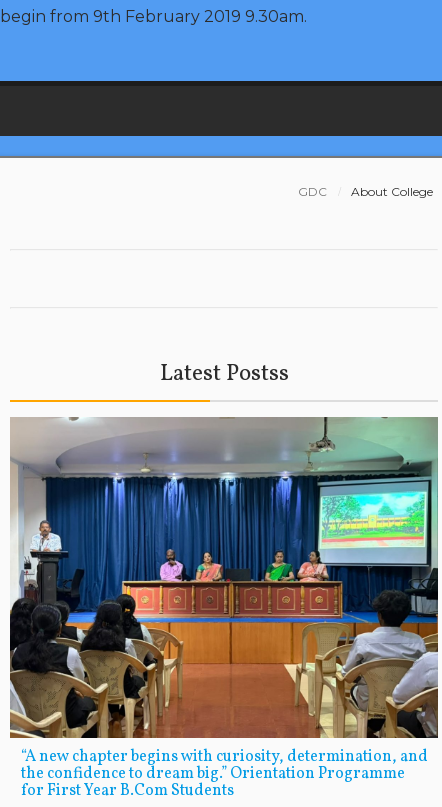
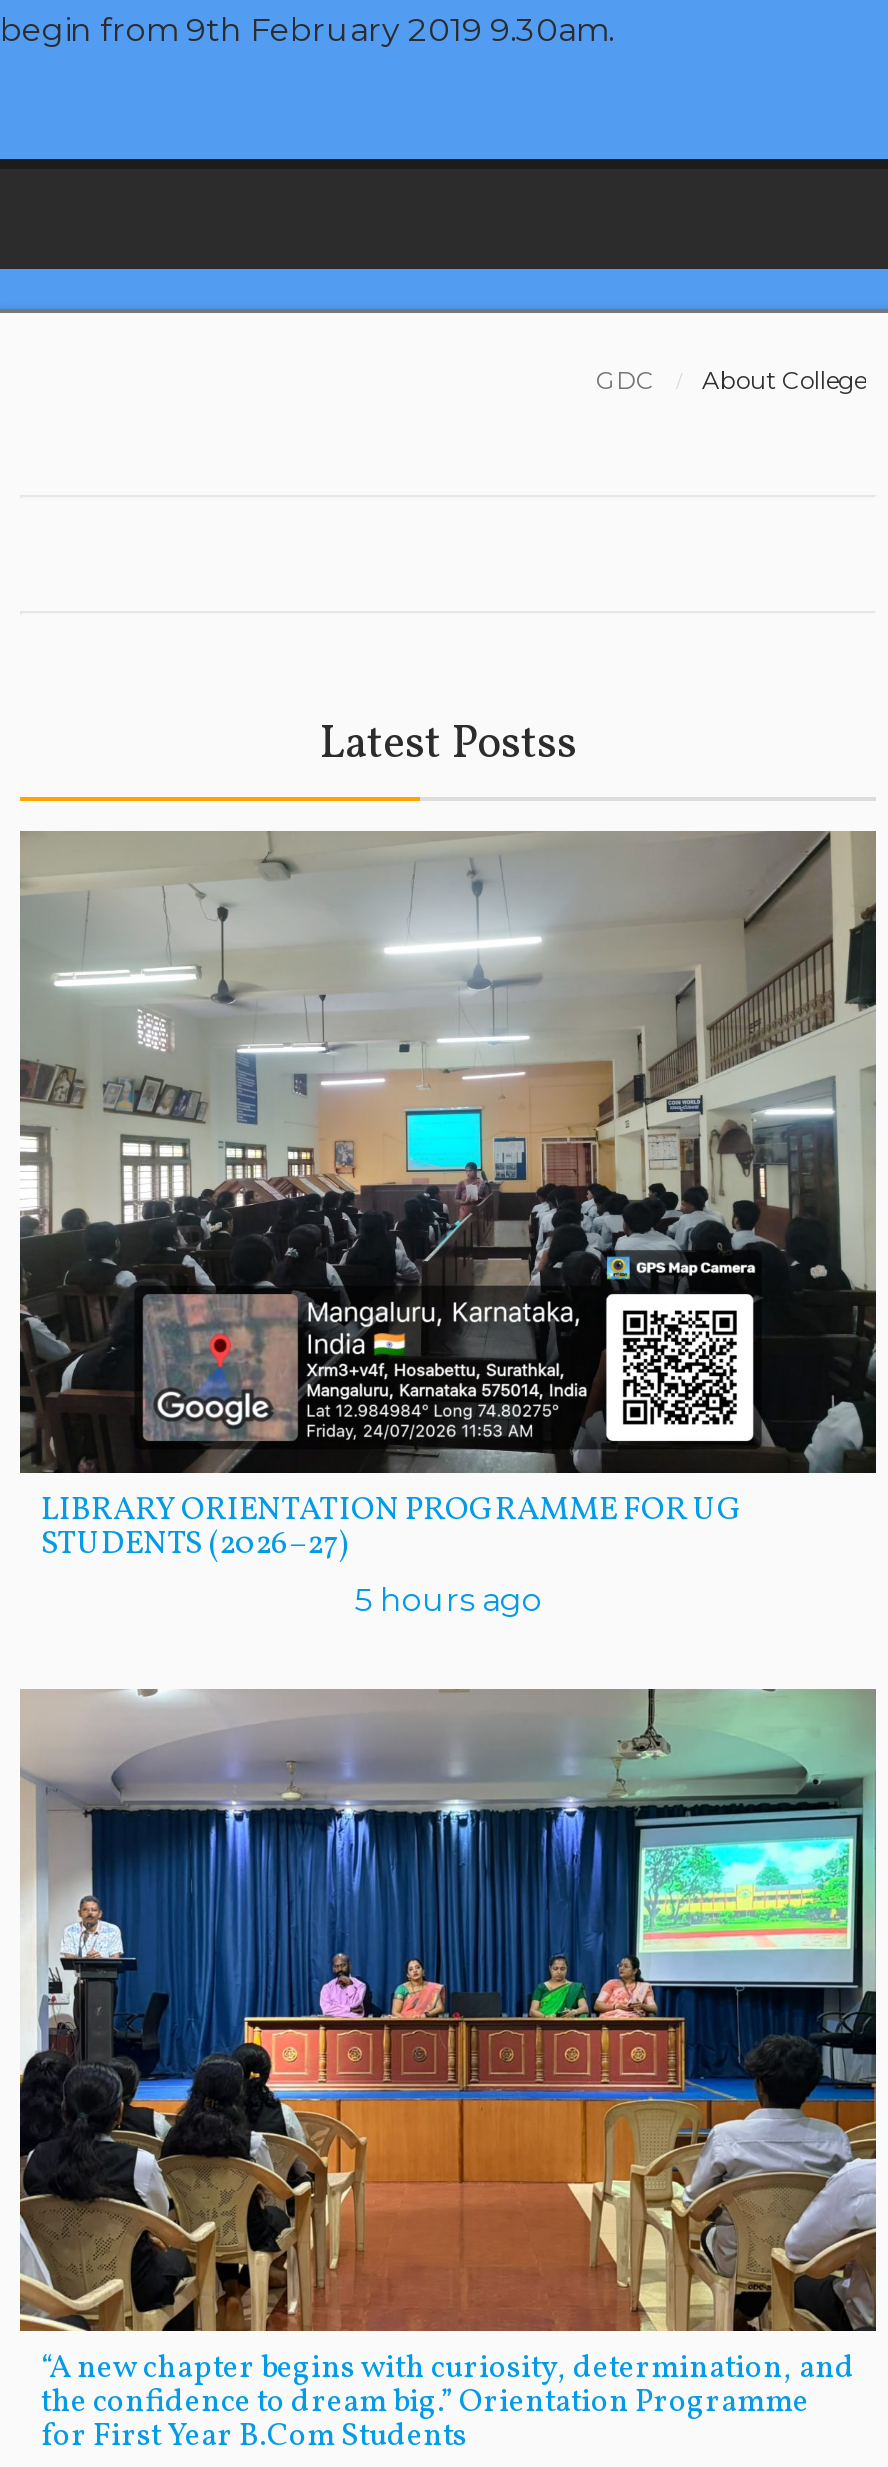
+ [image]
+ LIBRARY ORIENTATION PROGRAMME FOR UG
+ STUDENTS (2026–27)
+ 5 hours ago
